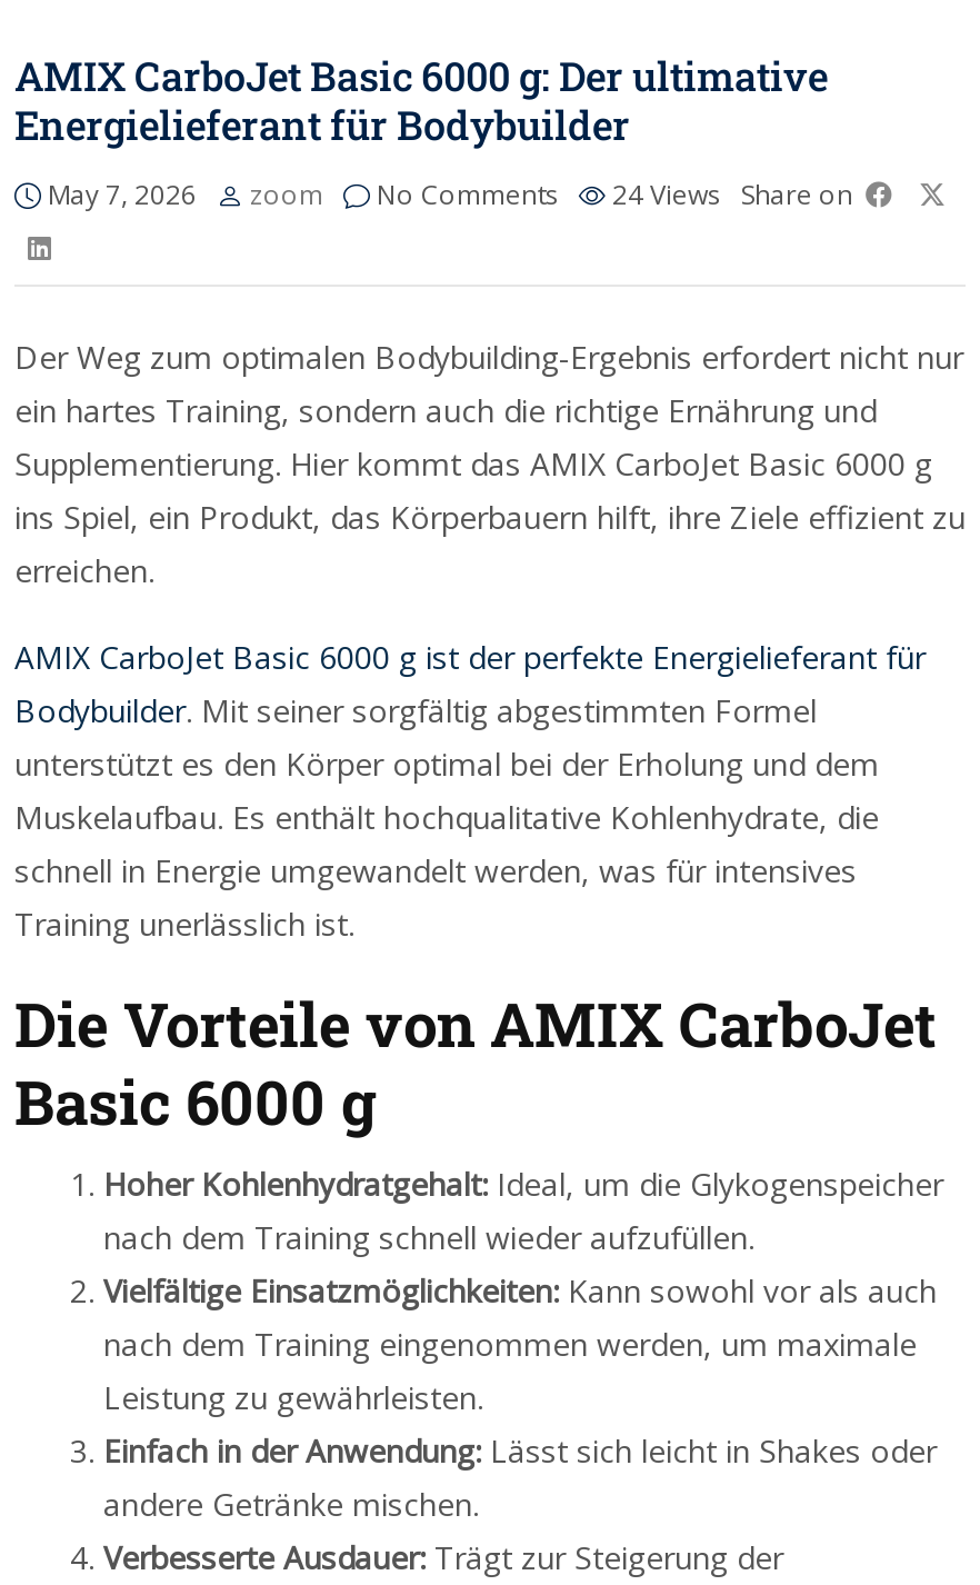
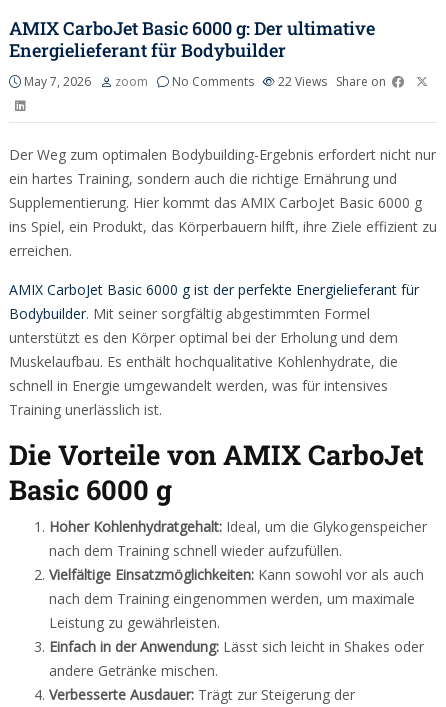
- 24 Views Share on
+ 22 Views Share on
